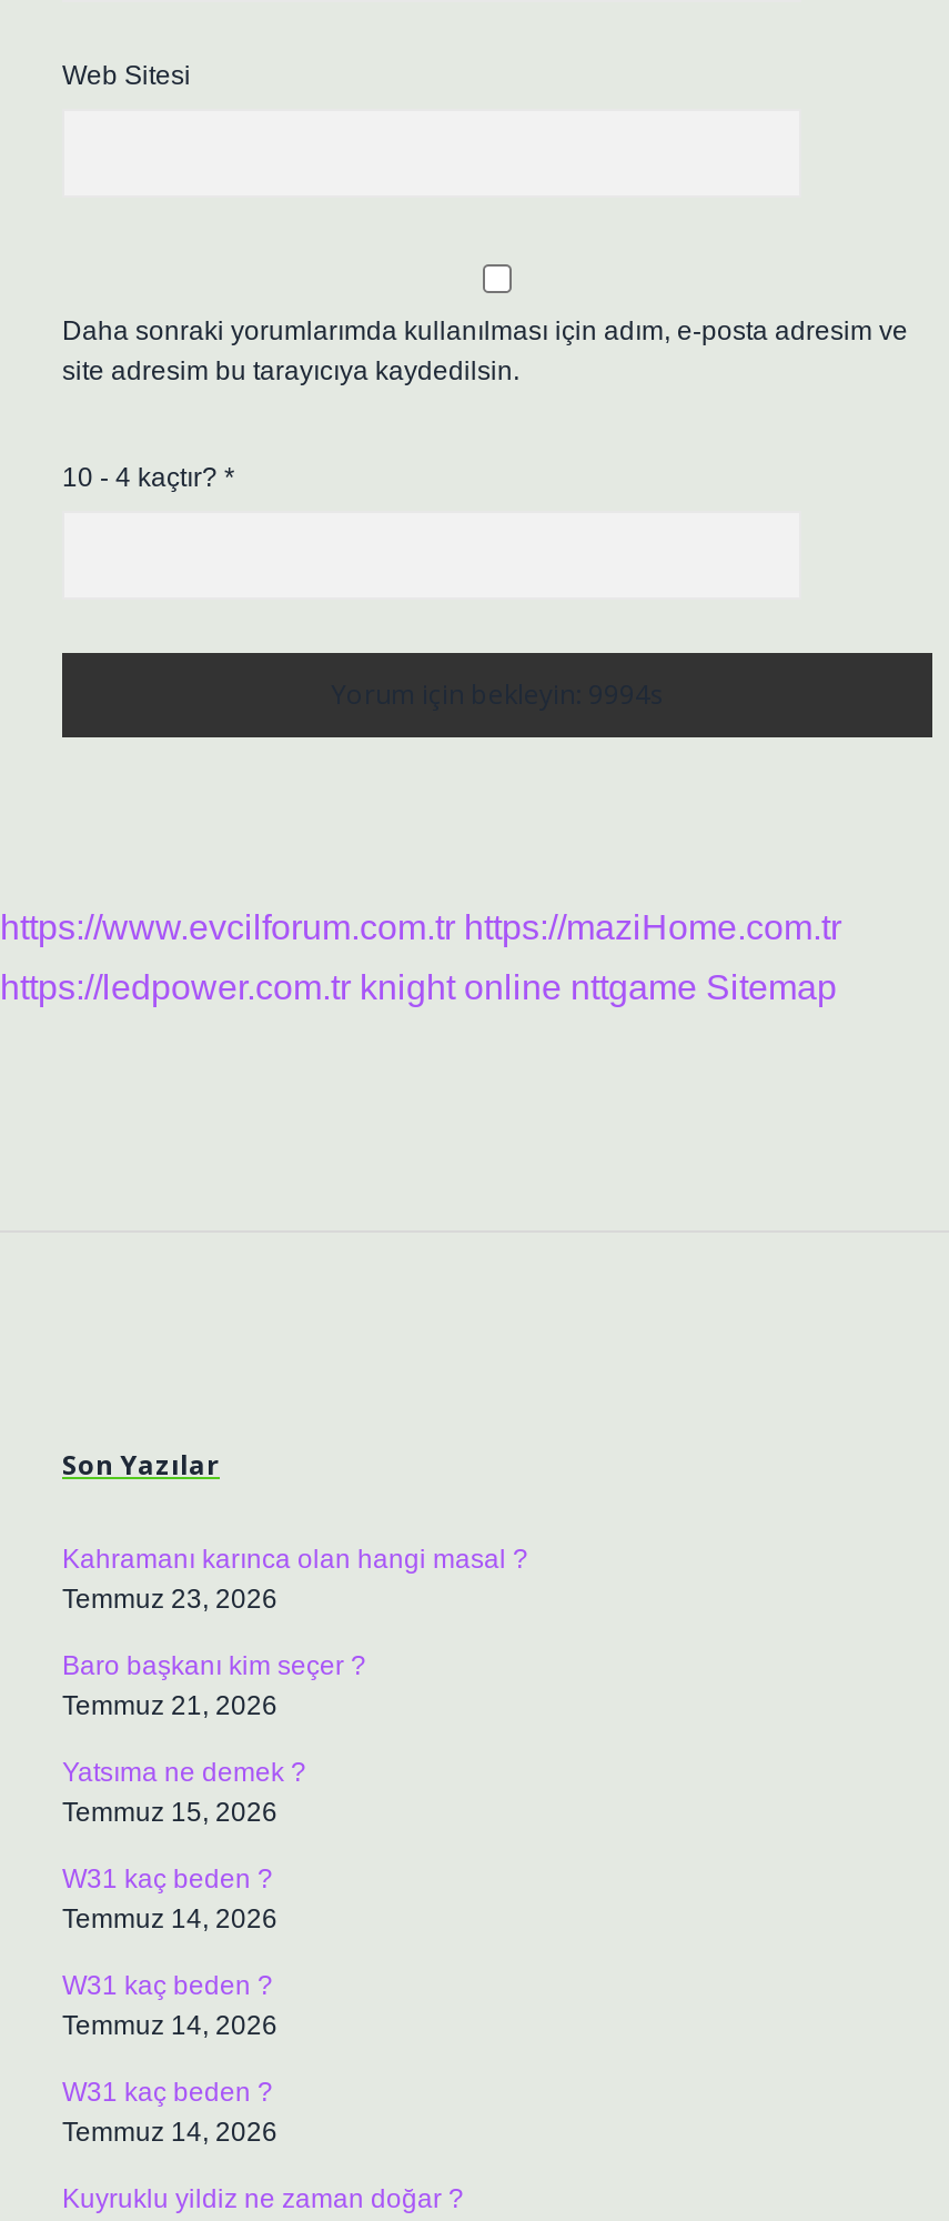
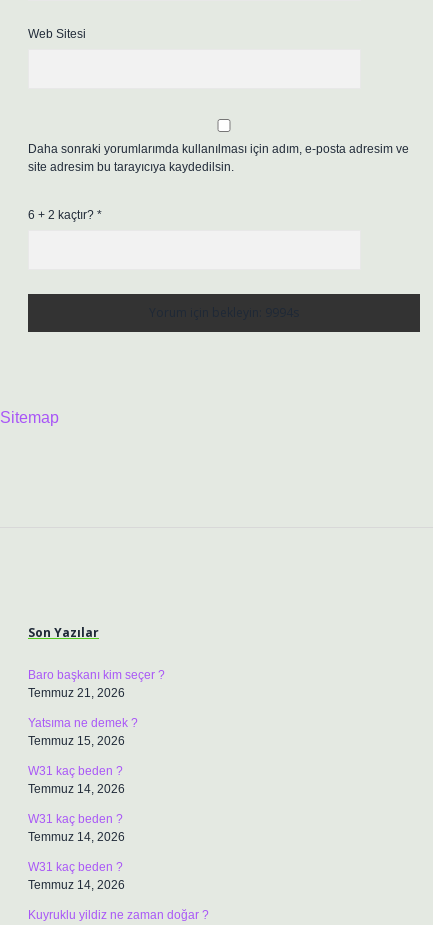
- 10 - 4 kaçtır? *
+ 6 + 2 kaçtır? *

- https://www.evcilforum.com.tr https://maziHome.com.tr
- https://ledpower.com.tr knight online nttgame Sitemap
+ Sitemap

- Kahramanı karınca olan hangi masal ?
- Temmuz 23, 2026
